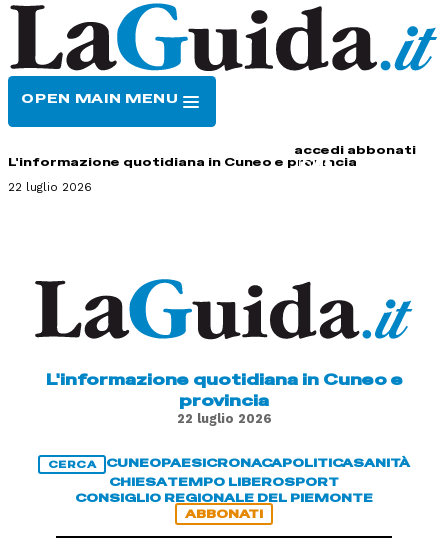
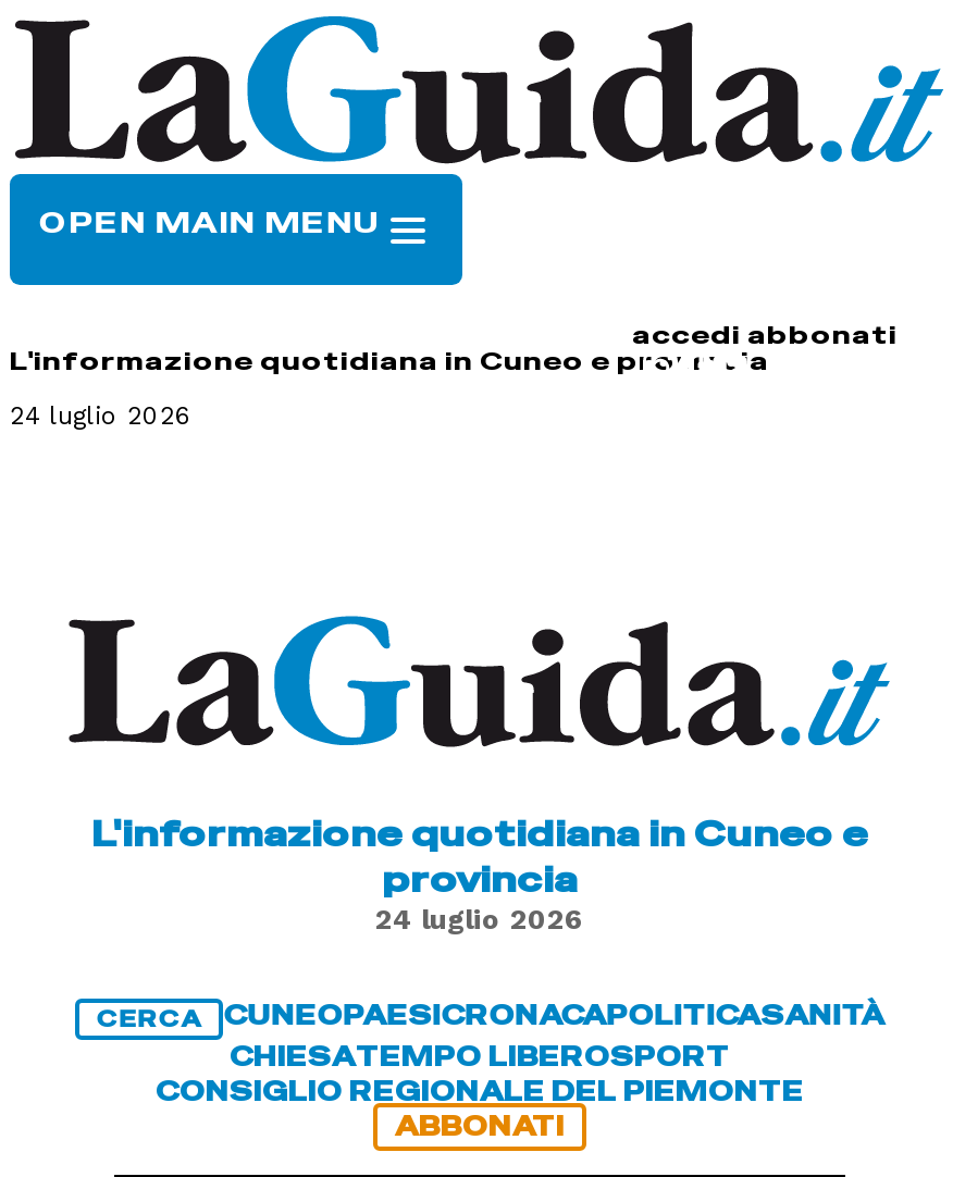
- 22 luglio 2026
+ 24 luglio 2026

- 22 luglio 2026
+ 24 luglio 2026
